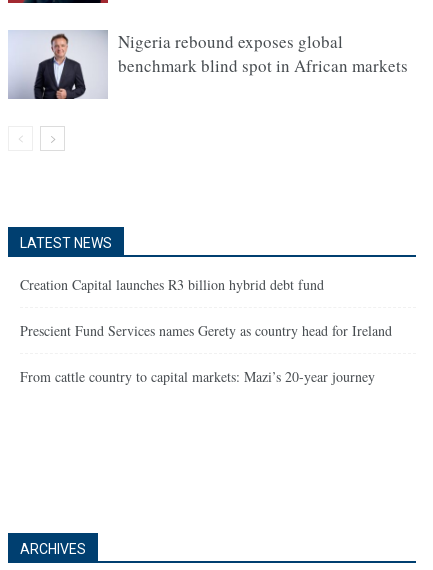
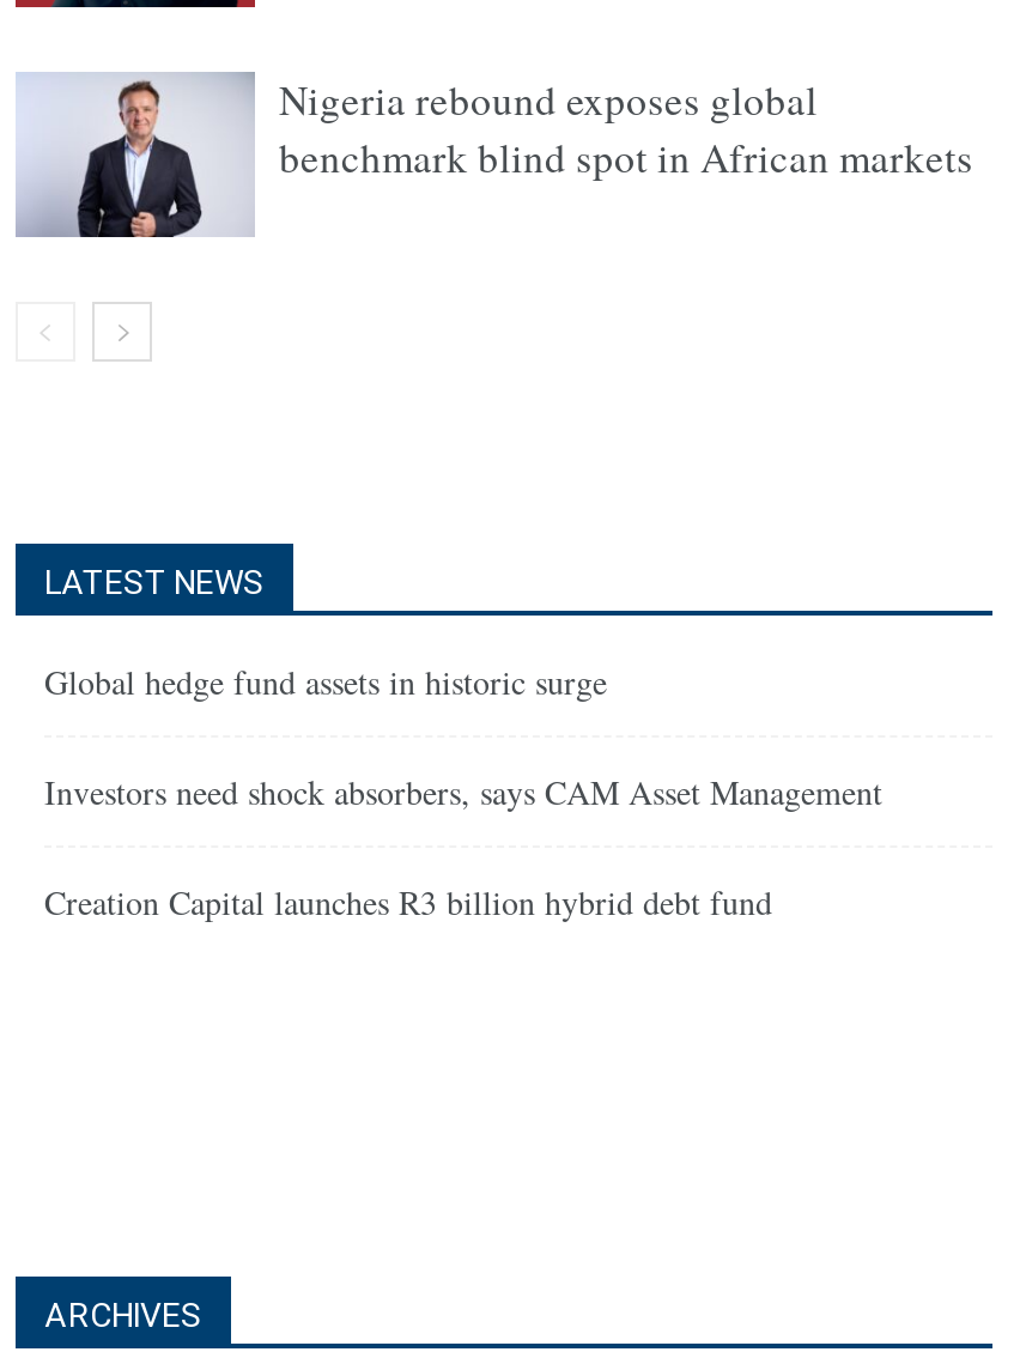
+ Global hedge fund assets in historic surge
+ Investors need shock absorbers, says CAM Asset Management

moved down: Creation Capital launches R3 billion hybrid debt fund

- Prescient Fund Services names Gerety as country head for Ireland
- From cattle country to capital markets: Mazi’s 20-year journey
